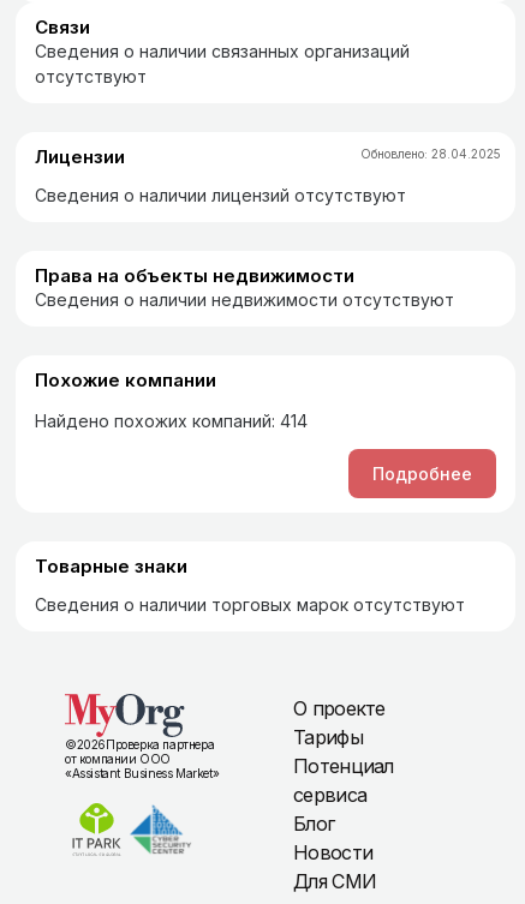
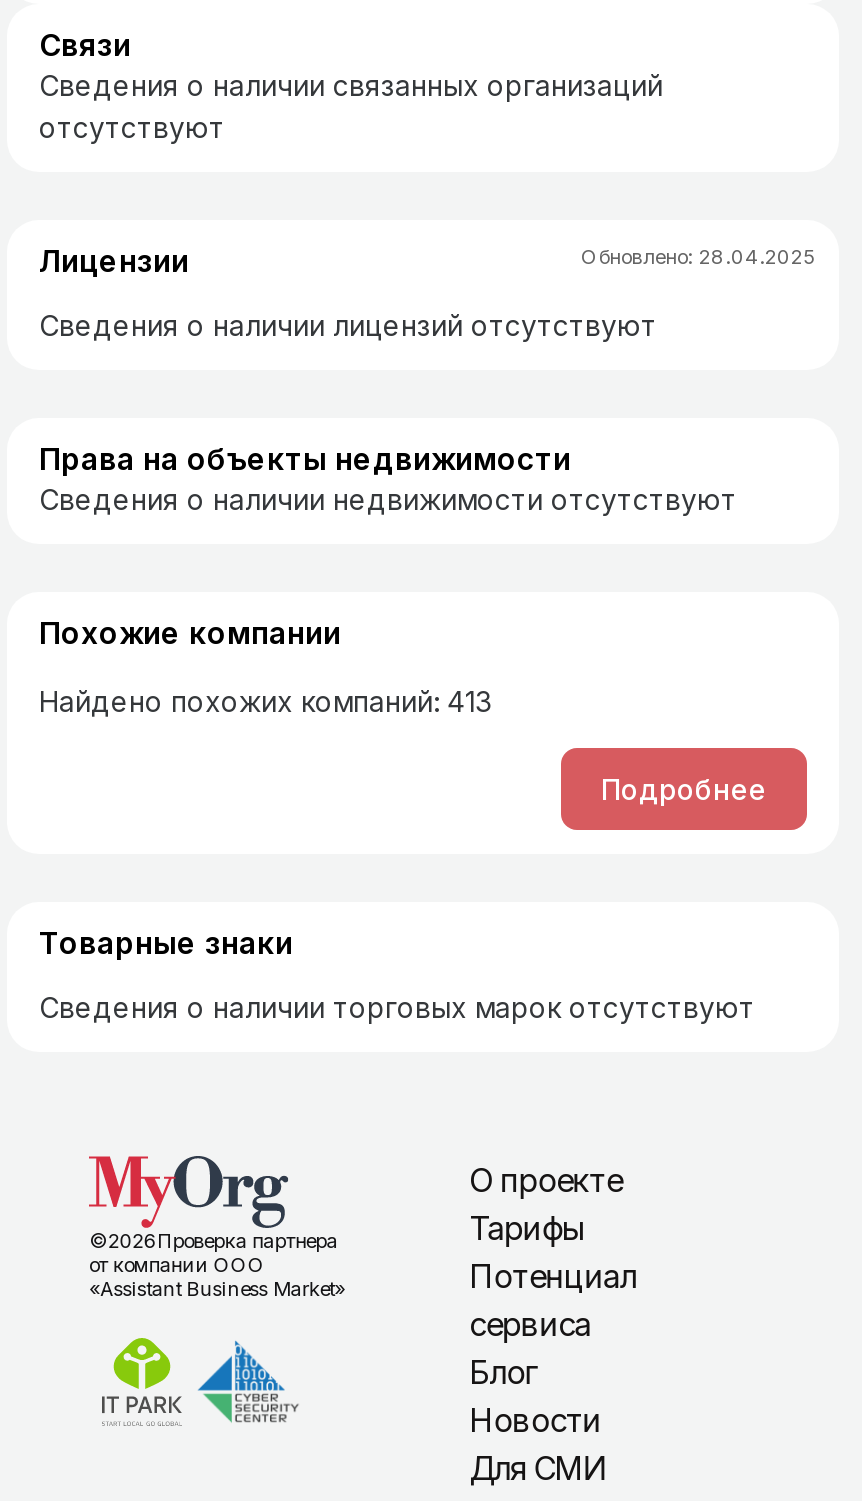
- Найдено похожих компаний: 414
+ Найдено похожих компаний: 413
